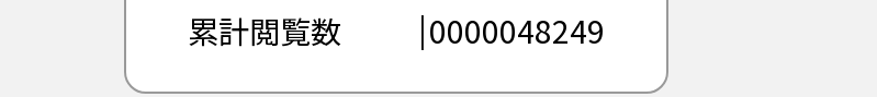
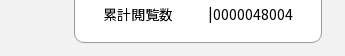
- 累計閲覧数 0000048249
+ 累計閲覧数 0000048004
